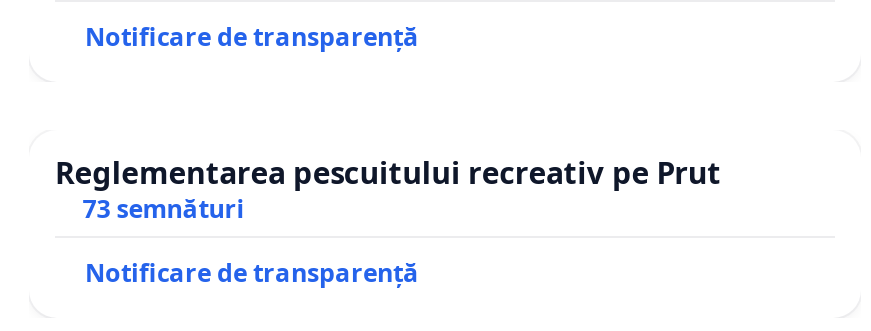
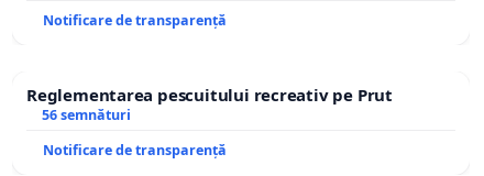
- 73 semnături
+ 56 semnături
